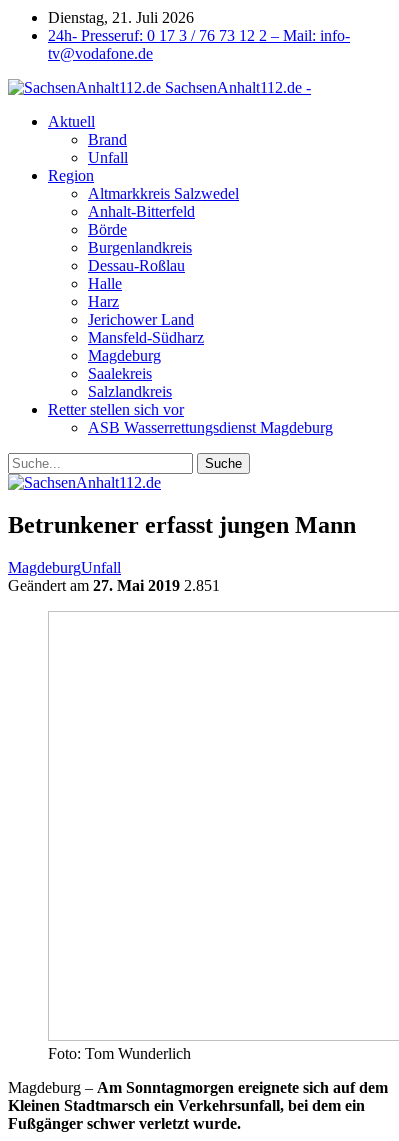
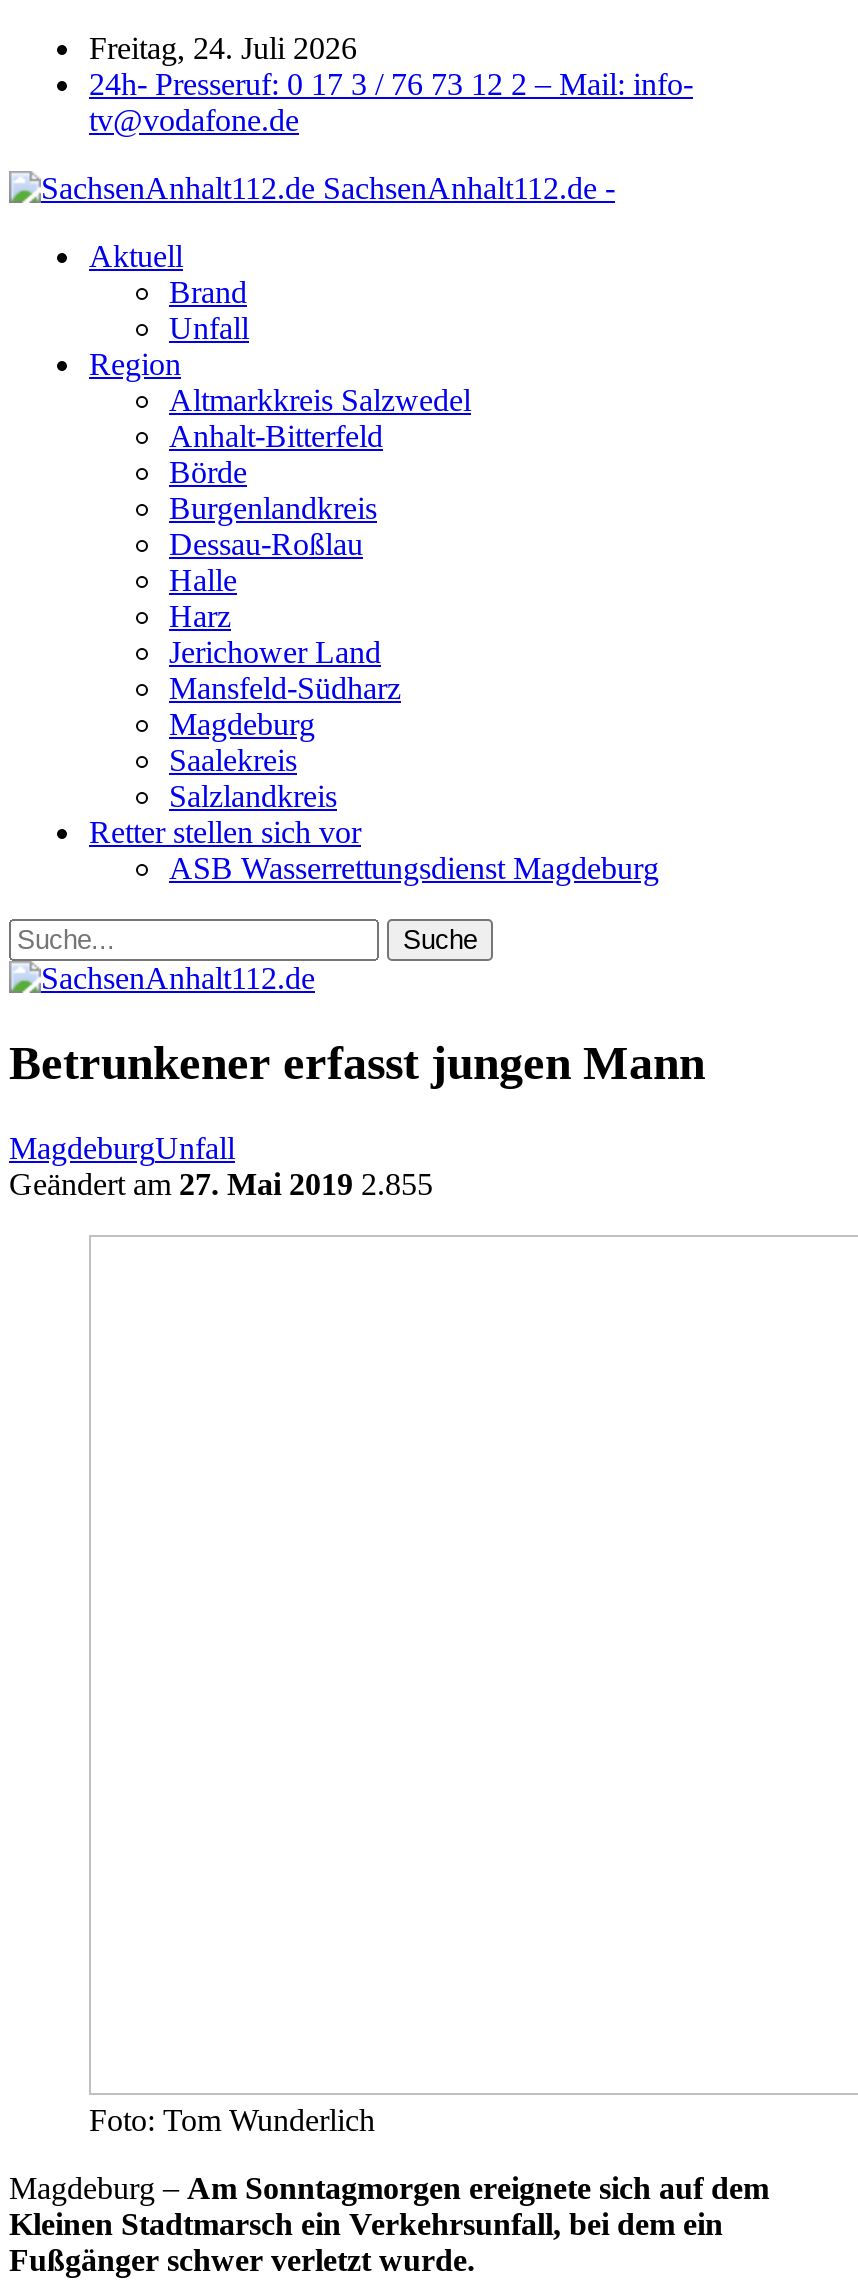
- Dienstag, 21. Juli 2026
+ Freitag, 24. Juli 2026

- Geändert am 27. Mai 2019 2.851
+ Geändert am 27. Mai 2019 2.855
